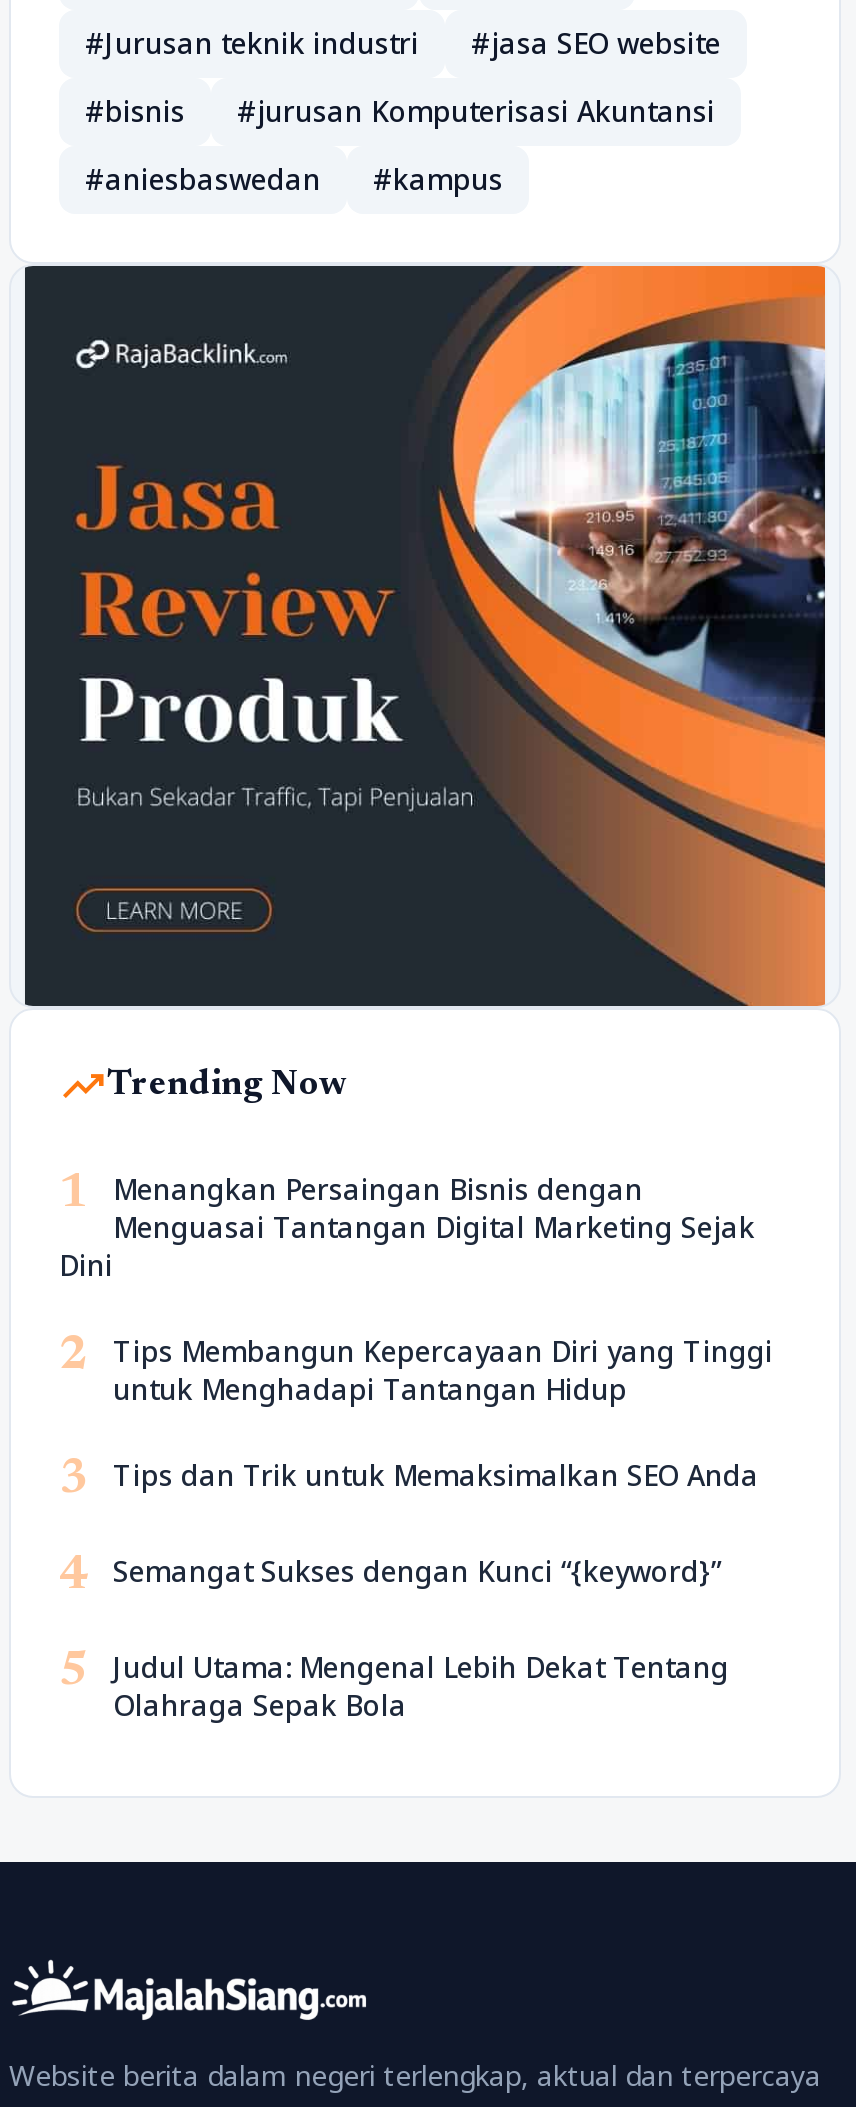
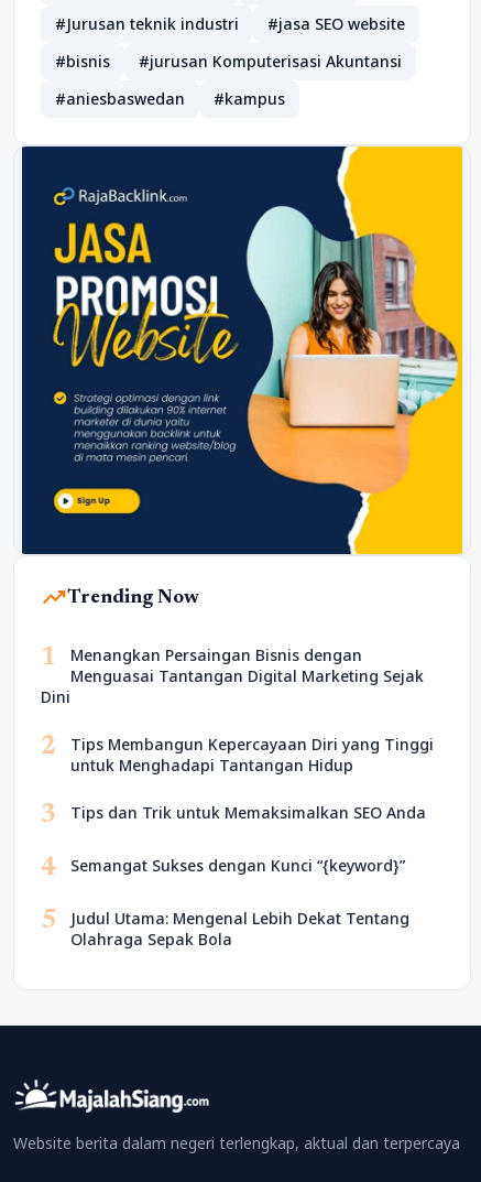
- [image]
+ [image]
